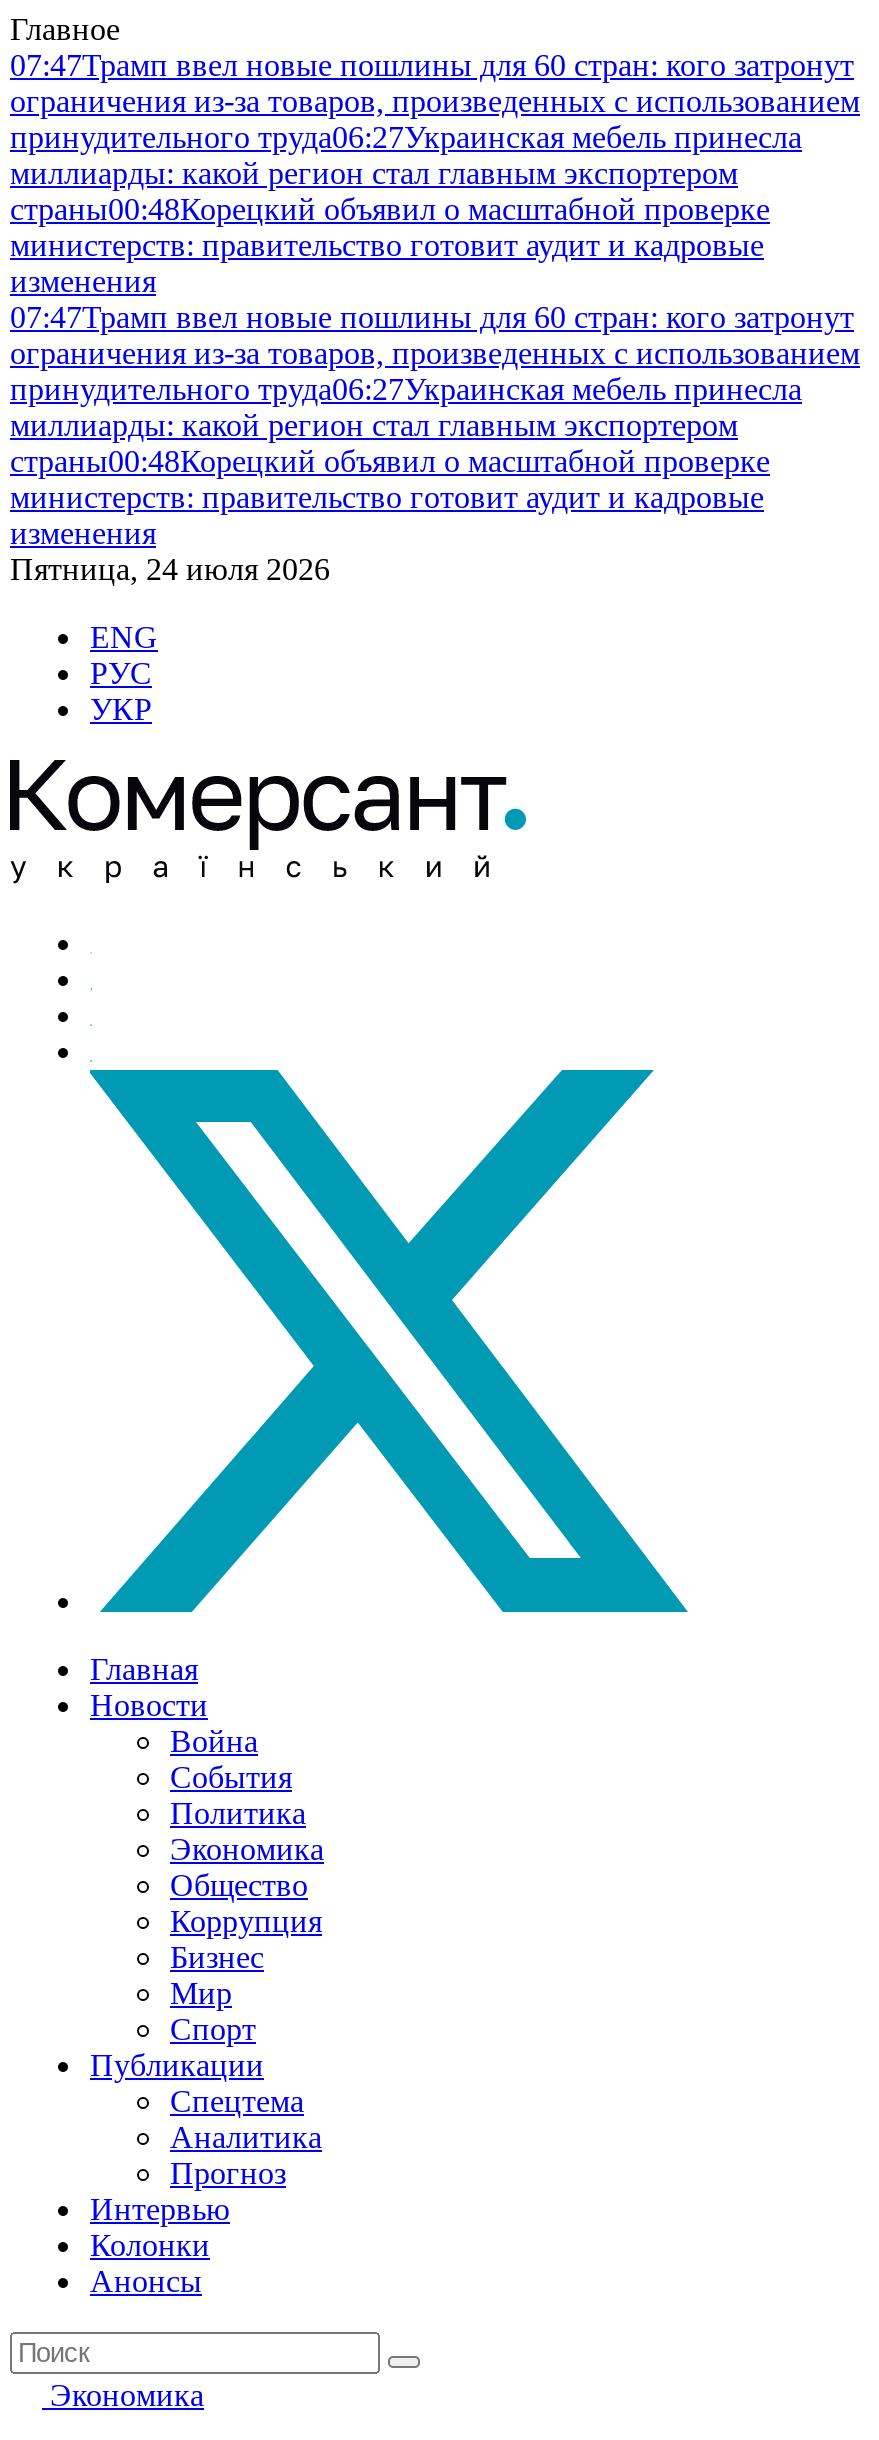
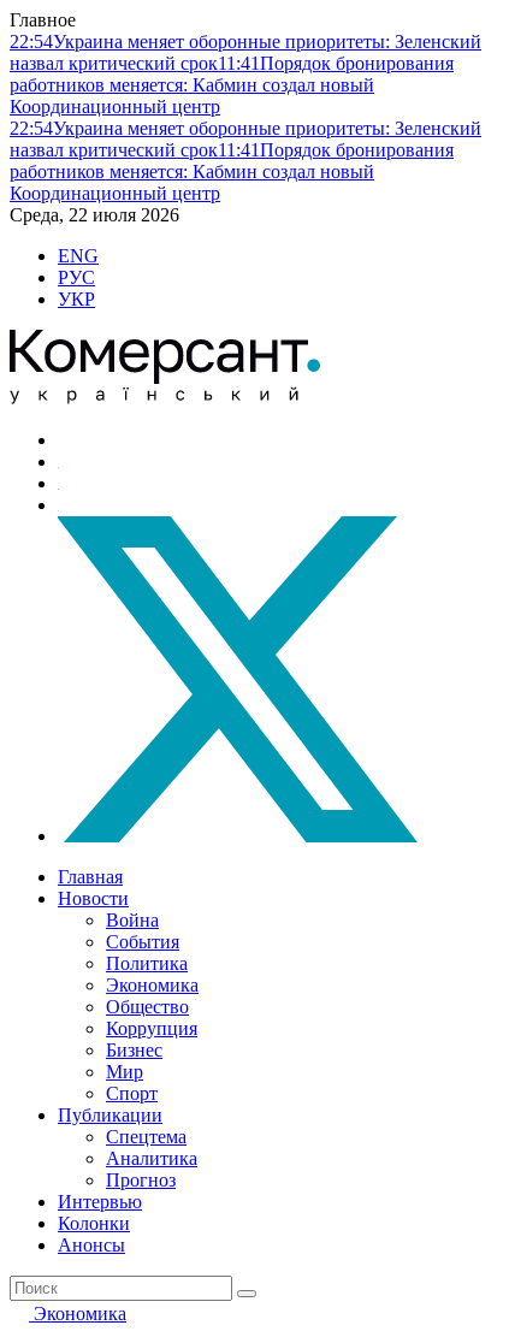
- 07:47Трамп ввел новые пошлины для 60 стран: кого затронут
- ограничения из-за товаров, произведенных с использованием
- принудительного труда06:27Украинская мебель принесла
- миллиарды: какой регион стал главным экспортером
- страны00:48Корецкий объявил о масштабной проверке
- министерств: правительство готовит аудит и кадровые
- изменения
- 07:47Трамп ввел новые пошлины для 60 стран: кого затронут
- ограничения из-за товаров, произведенных с использованием
- принудительного труда06:27Украинская мебель принесла
- миллиарды: какой регион стал главным экспортером
- страны00:48Корецкий объявил о масштабной проверке
- министерств: правительство готовит аудит и кадровые
- изменения
- Пятница, 24 июля 2026
+ 22:54Украина меняет оборонные приоритеты: Зеленский
+ назвал критический срок11:41Порядок бронирования
+ работников меняется: Кабмин создал новый
+ Координационный центр
+ 22:54Украина меняет оборонные приоритеты: Зеленский
+ назвал критический срок11:41Порядок бронирования
+ работников меняется: Кабмин создал новый
+ Координационный центр
+ Среда, 22 июля 2026
